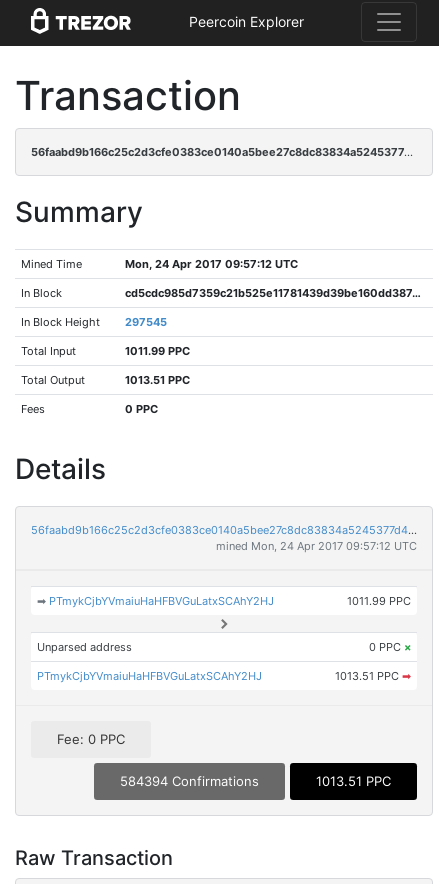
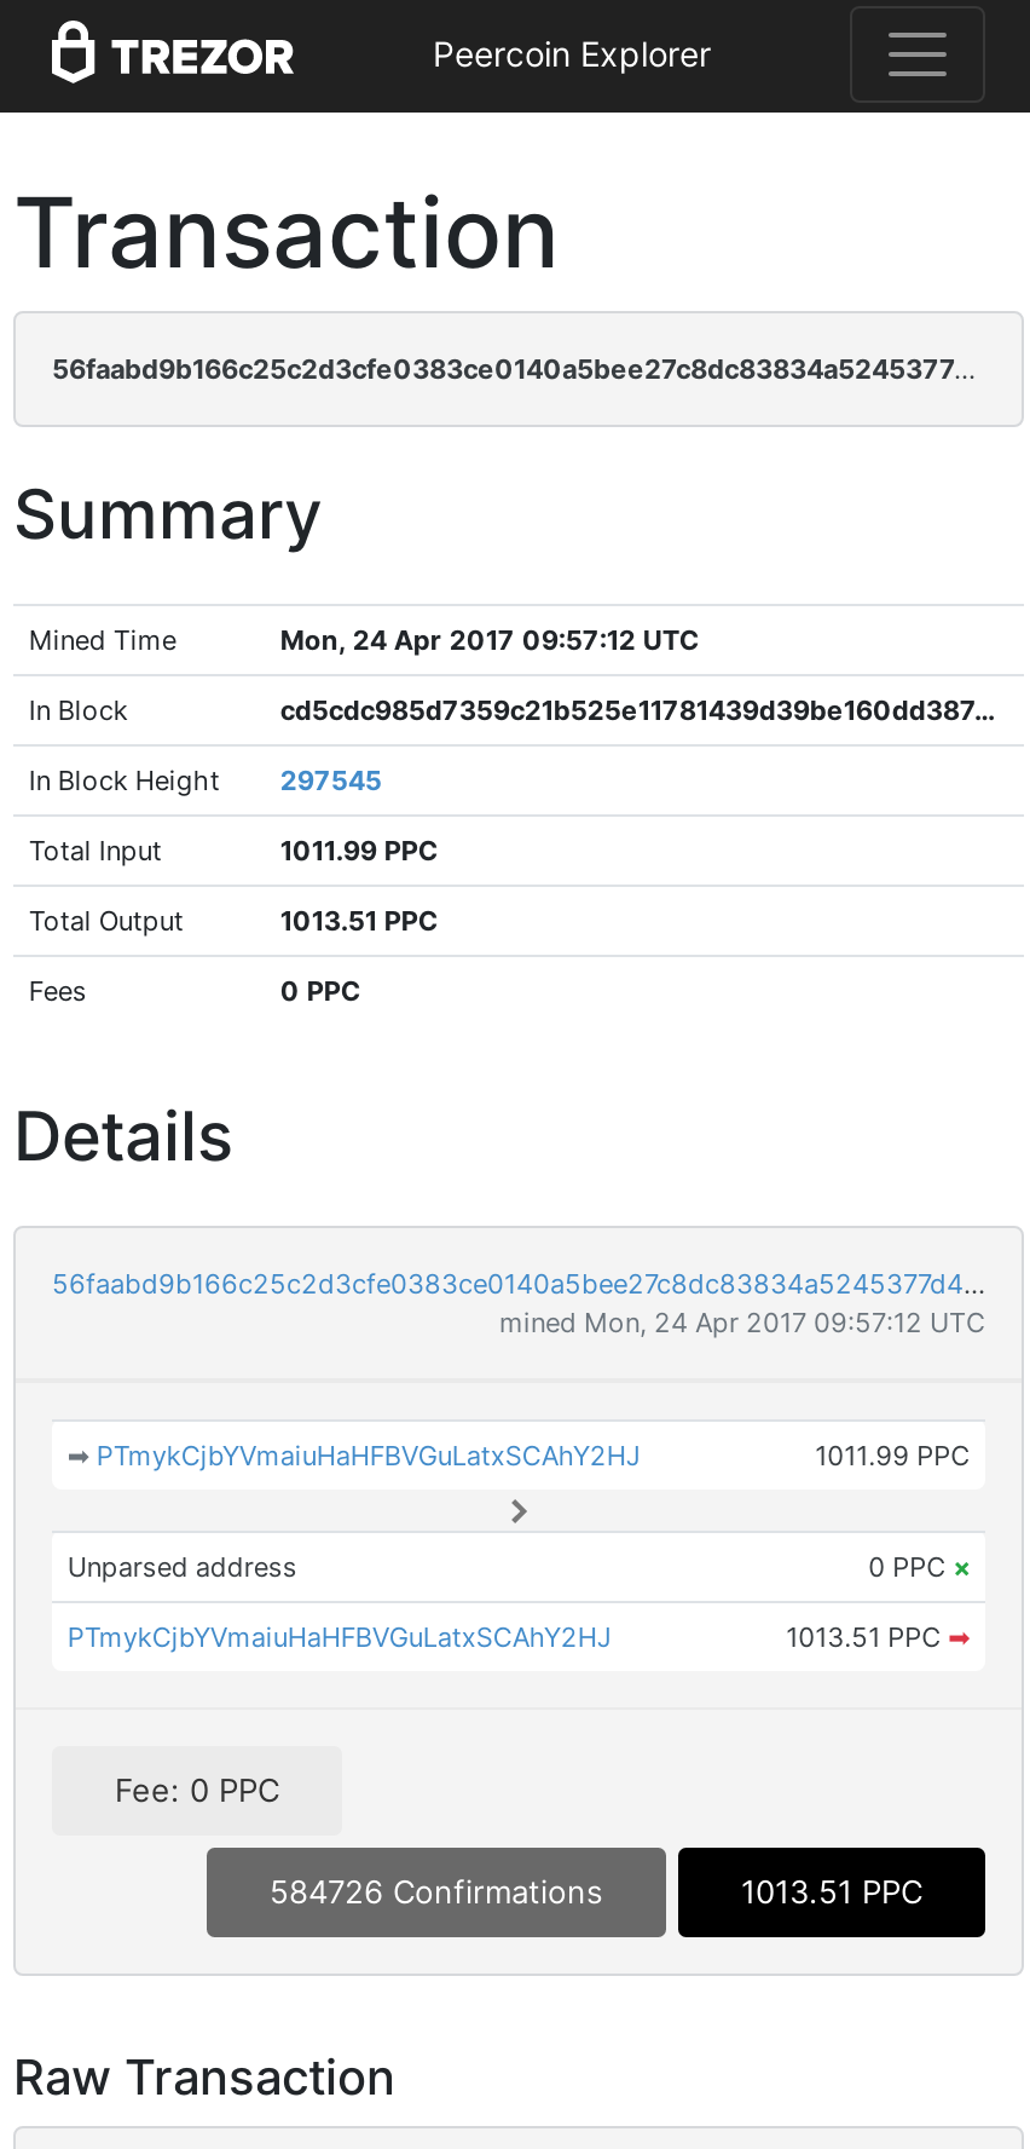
- 584394 Confirmations
+ 584726 Confirmations
